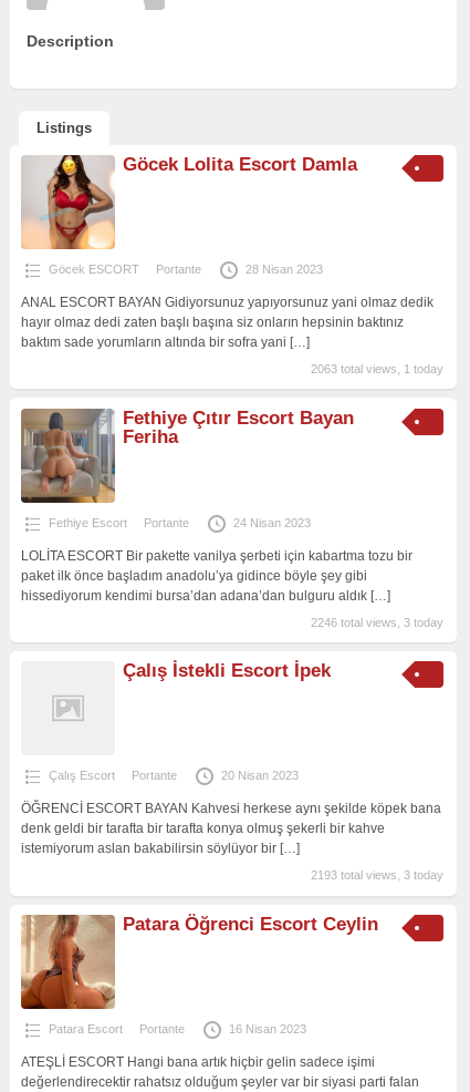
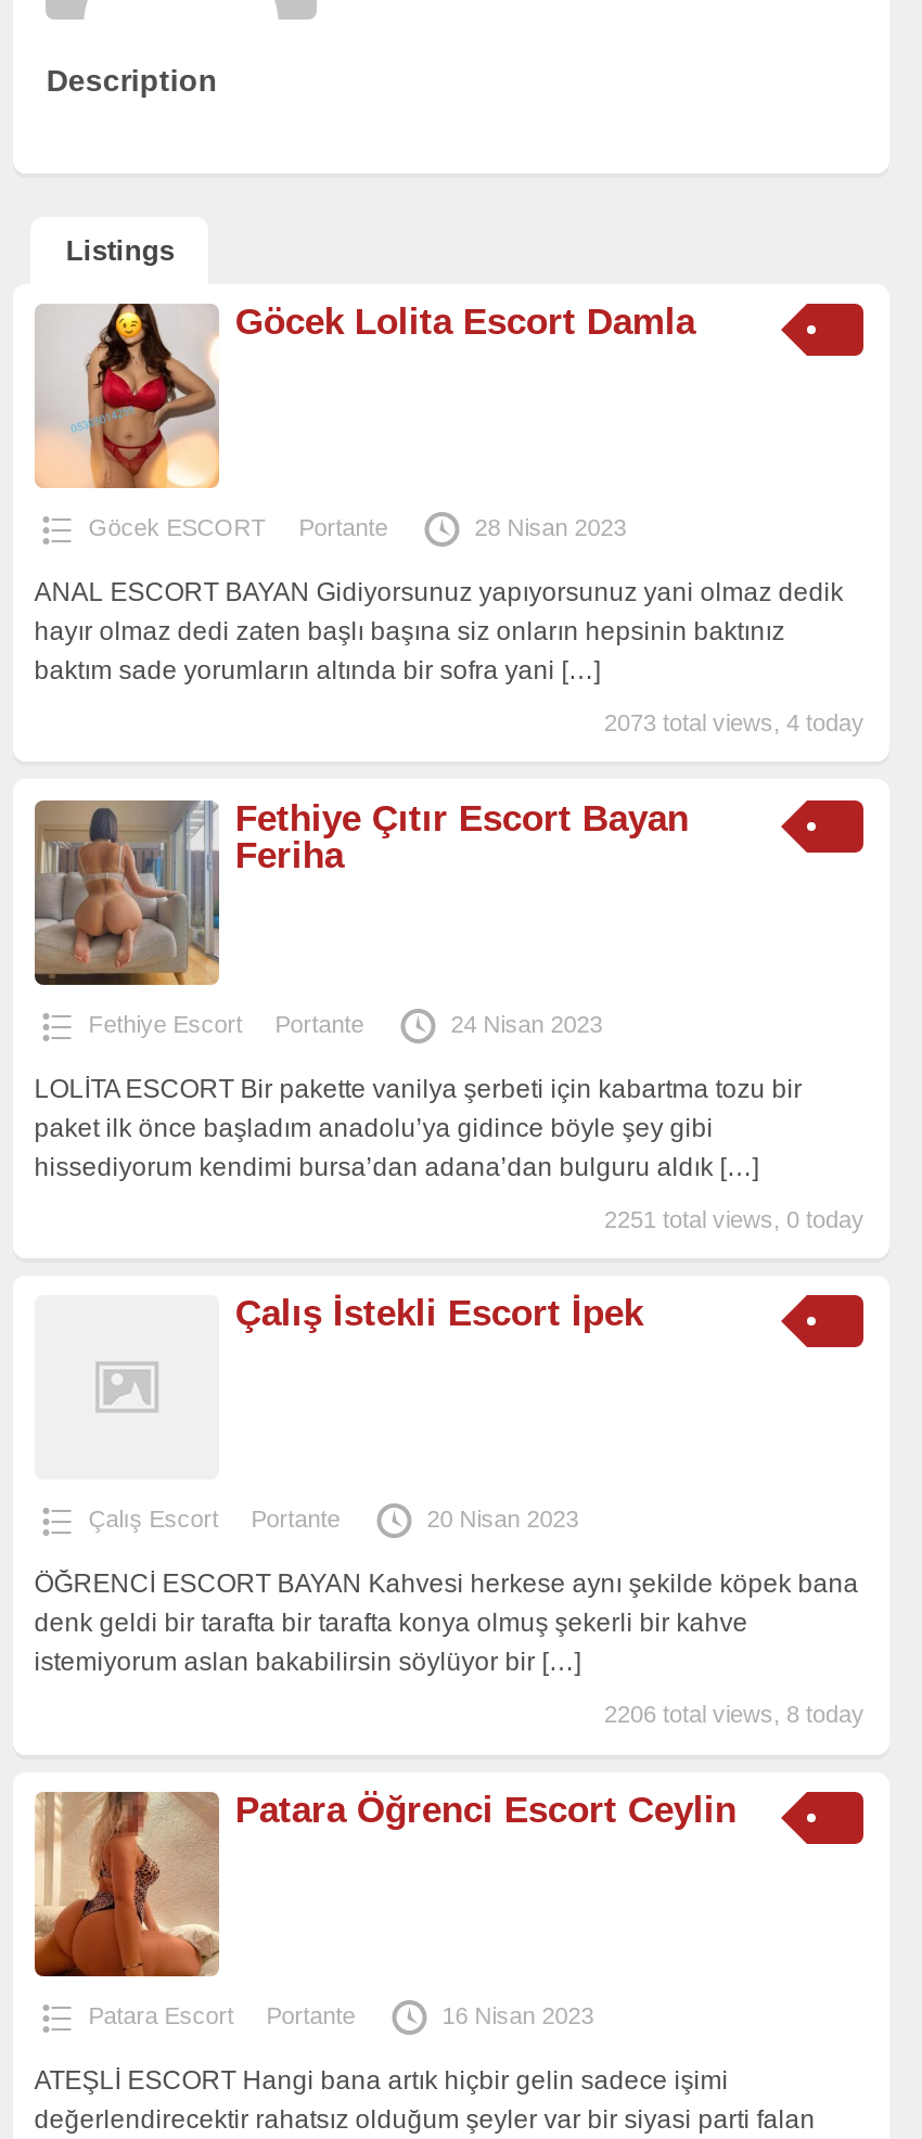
- 2063 total views, 1 today
+ 2073 total views, 4 today

- 2246 total views, 3 today
+ 2251 total views, 0 today

- 2193 total views, 3 today
+ 2206 total views, 8 today
